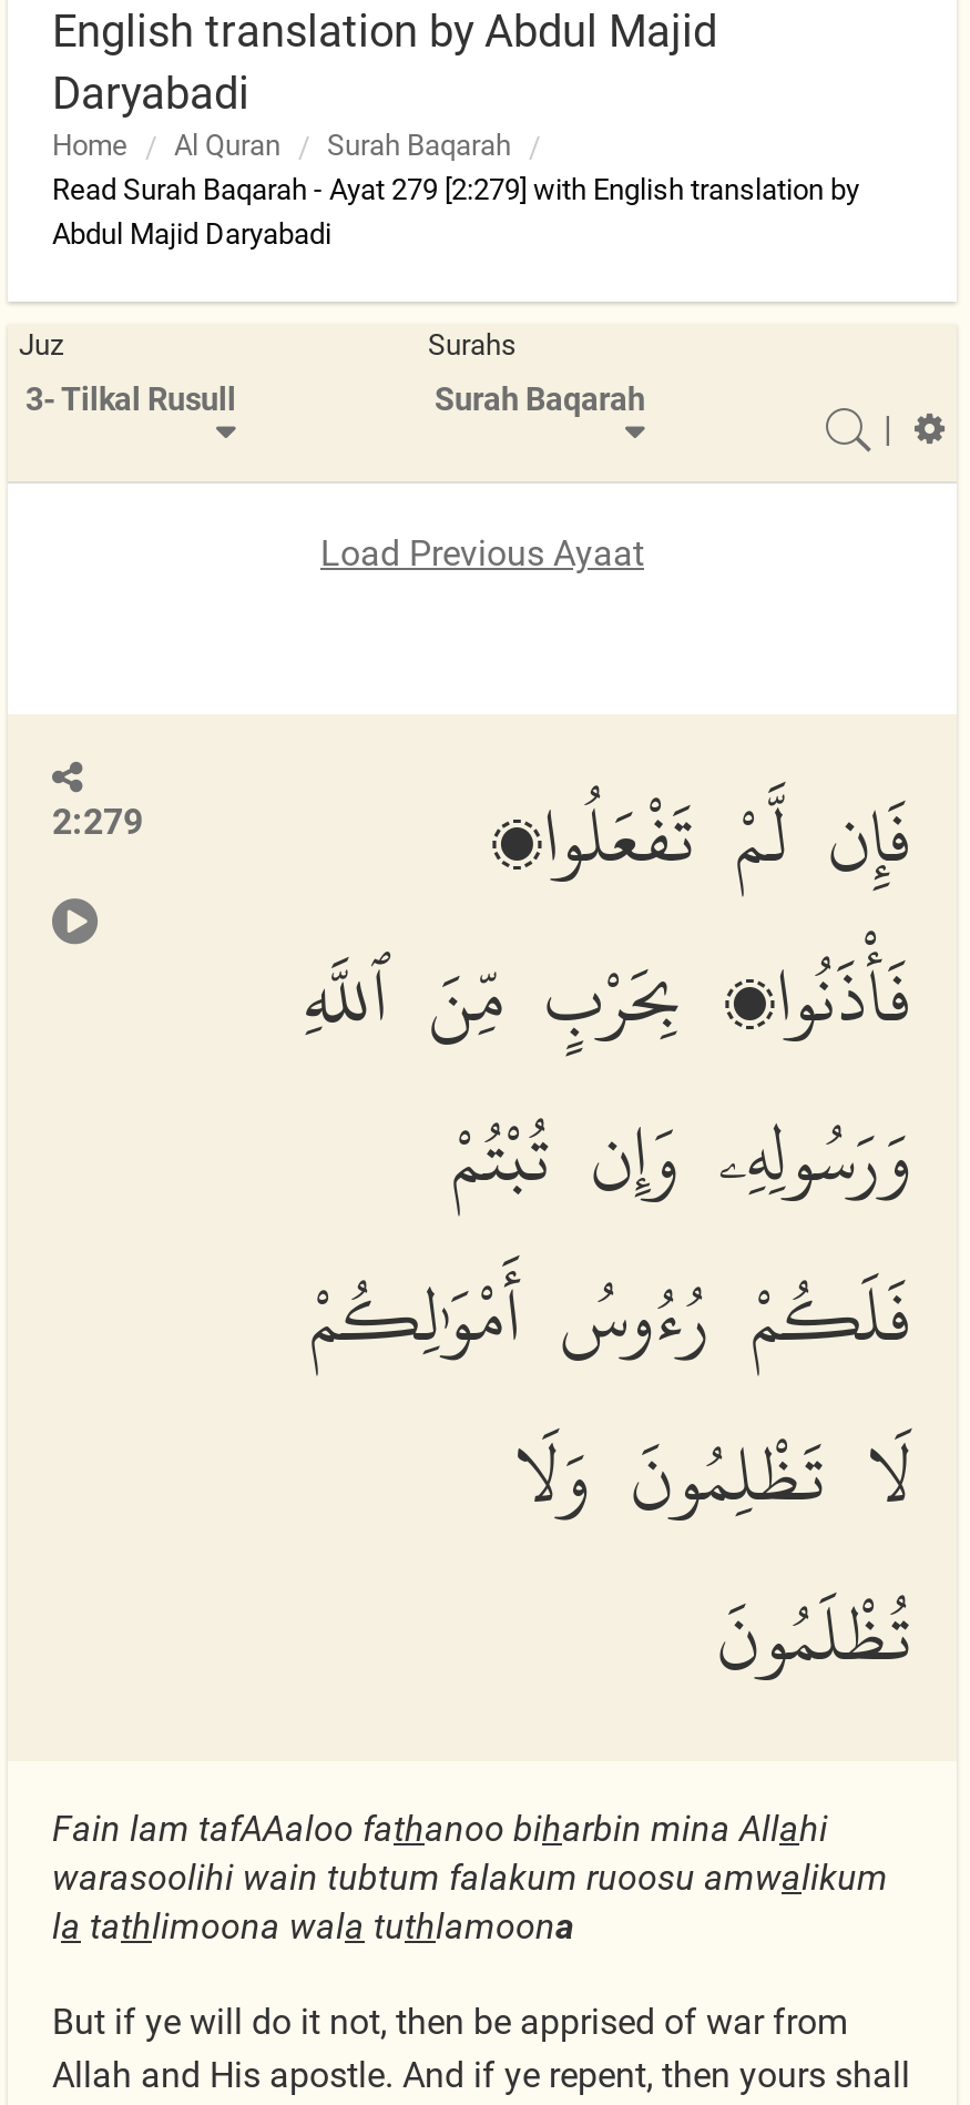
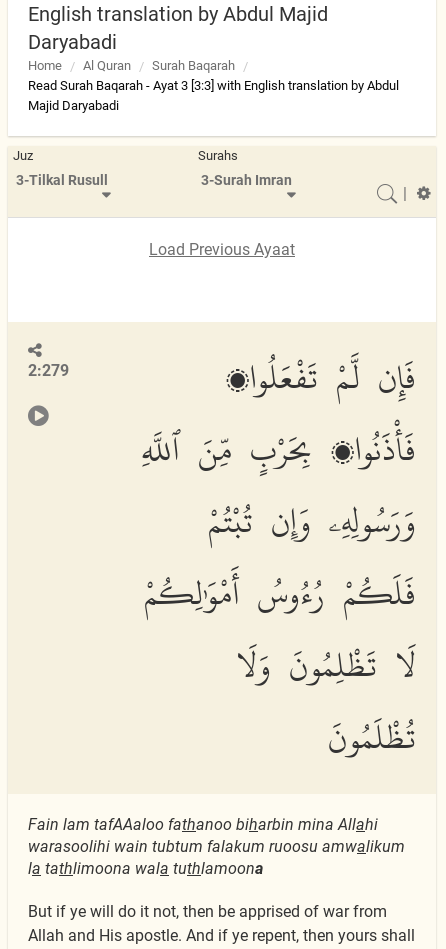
- Read Surah Baqarah - Ayat 279 [2:279] with English translation by
- Abdul Majid Daryabadi
+ Read Surah Baqarah - Ayat 3 [3:3] with English translation by Abdul
+ Majid Daryabadi

- 3- Tilkal Rusull
+ 3-Tilkal Rusull

- Surah Baqarah
+ 3-Surah Imran
